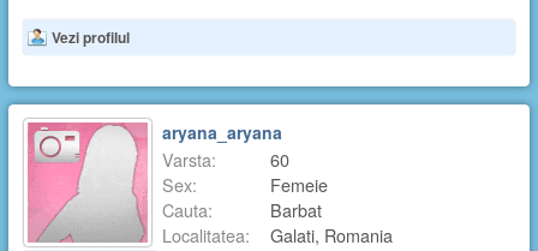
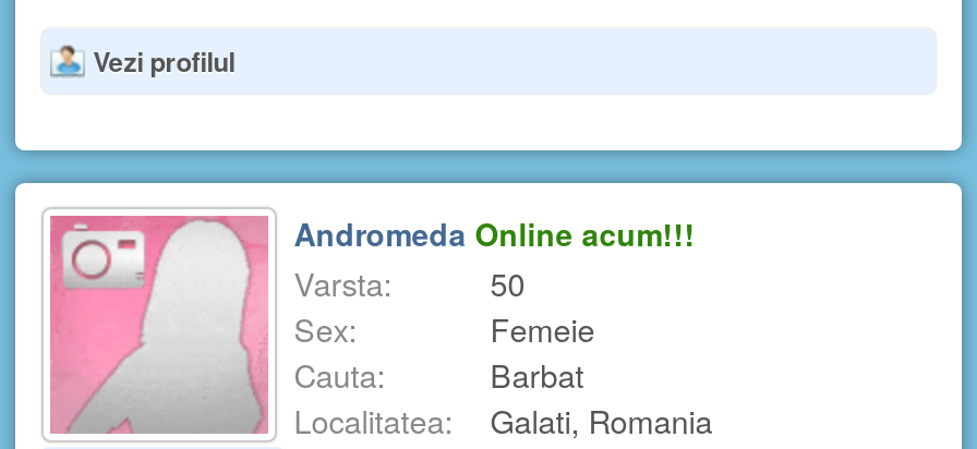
- aryana_aryana
+ Andromeda Online acum!!!

- 60
+ 50
